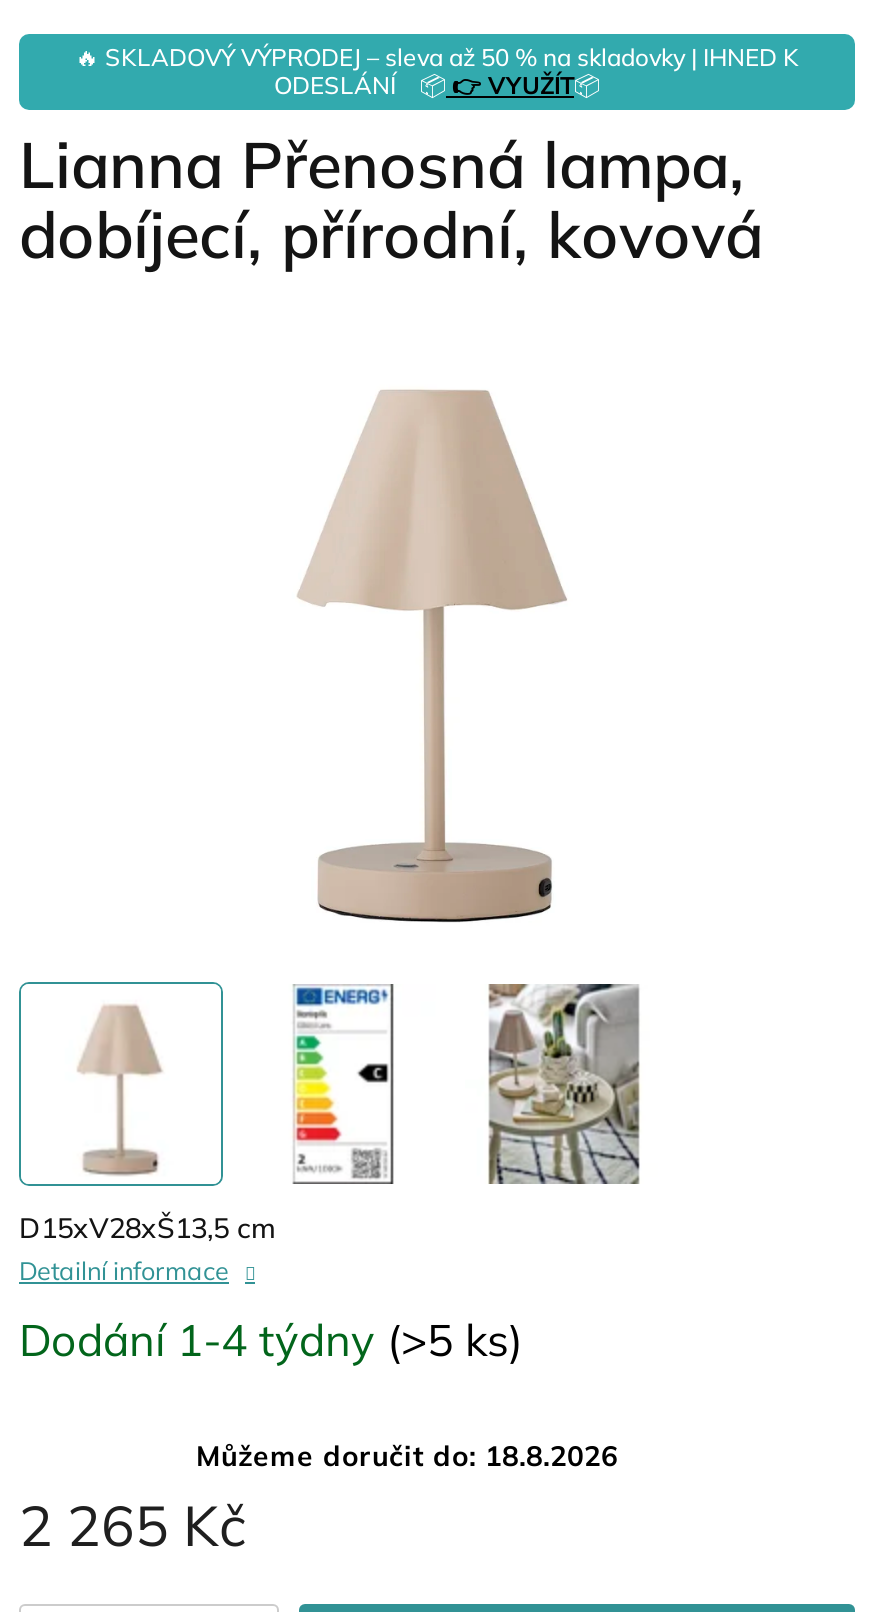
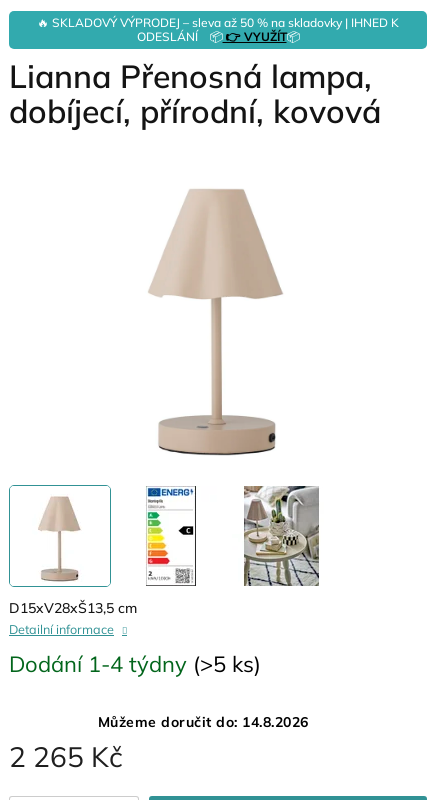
- Můžeme doručit do: 18.8.2026
+ Můžeme doručit do: 14.8.2026
